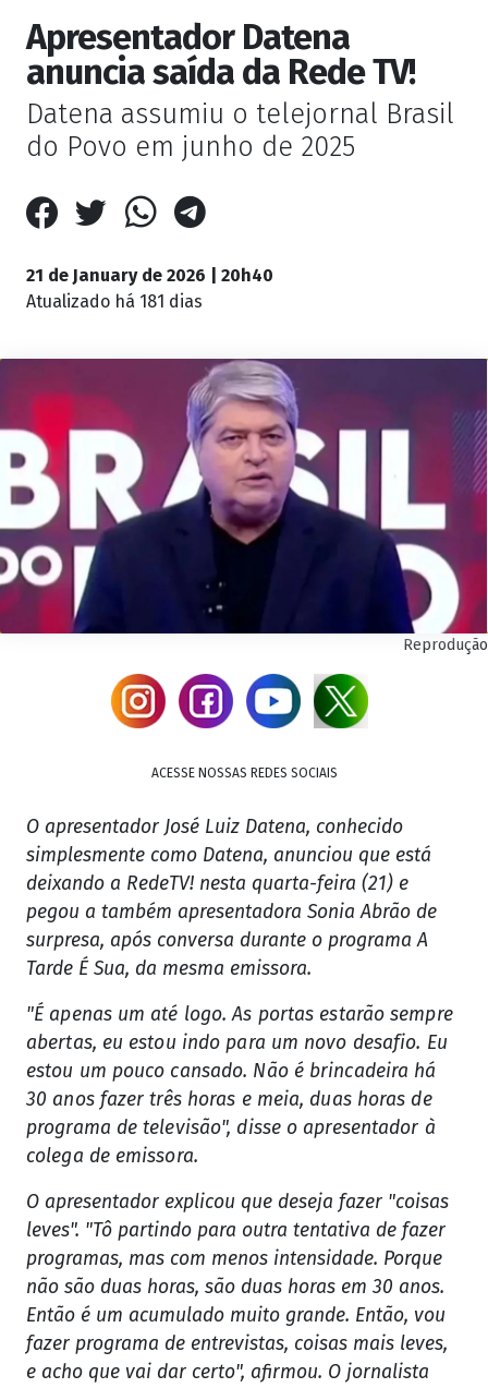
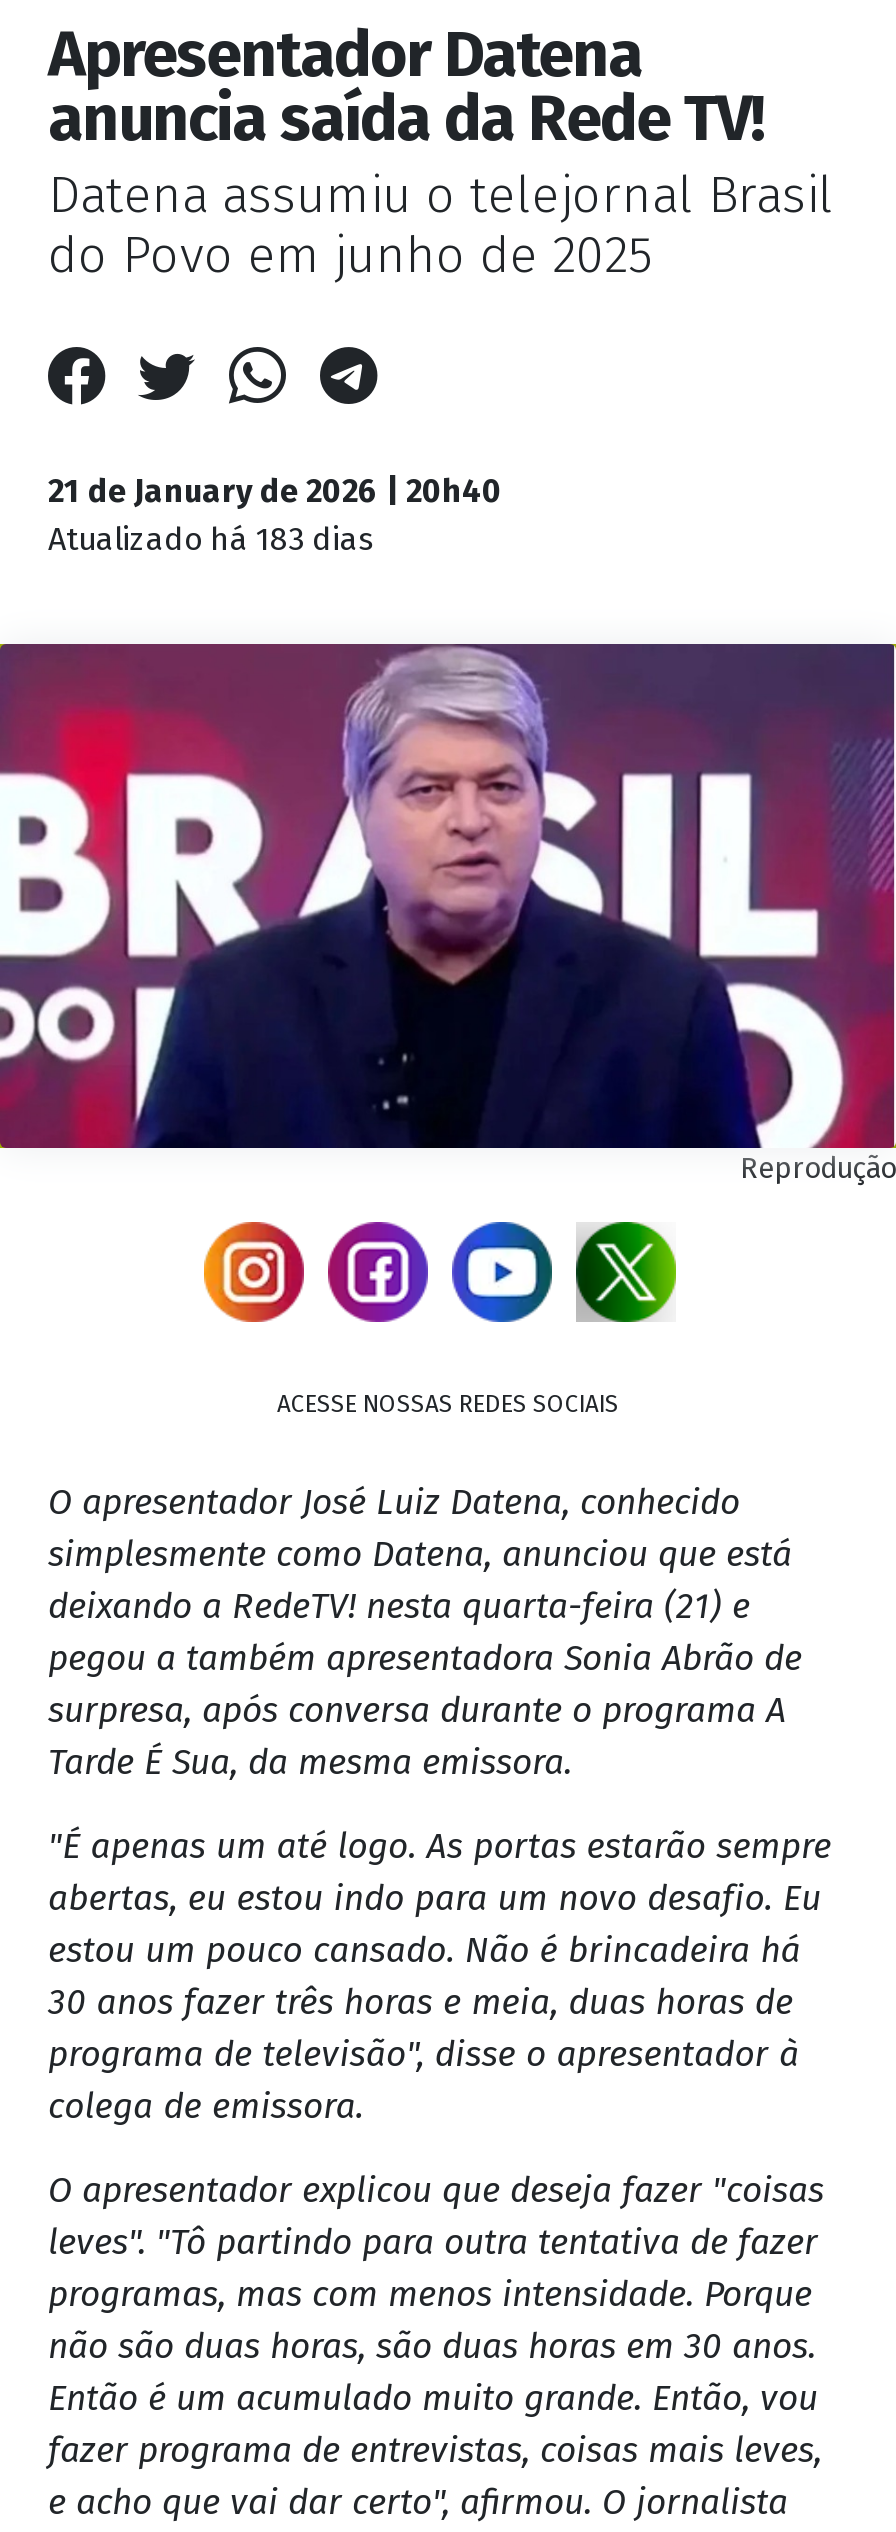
- Atualizado há 181 dias
+ Atualizado há 183 dias
